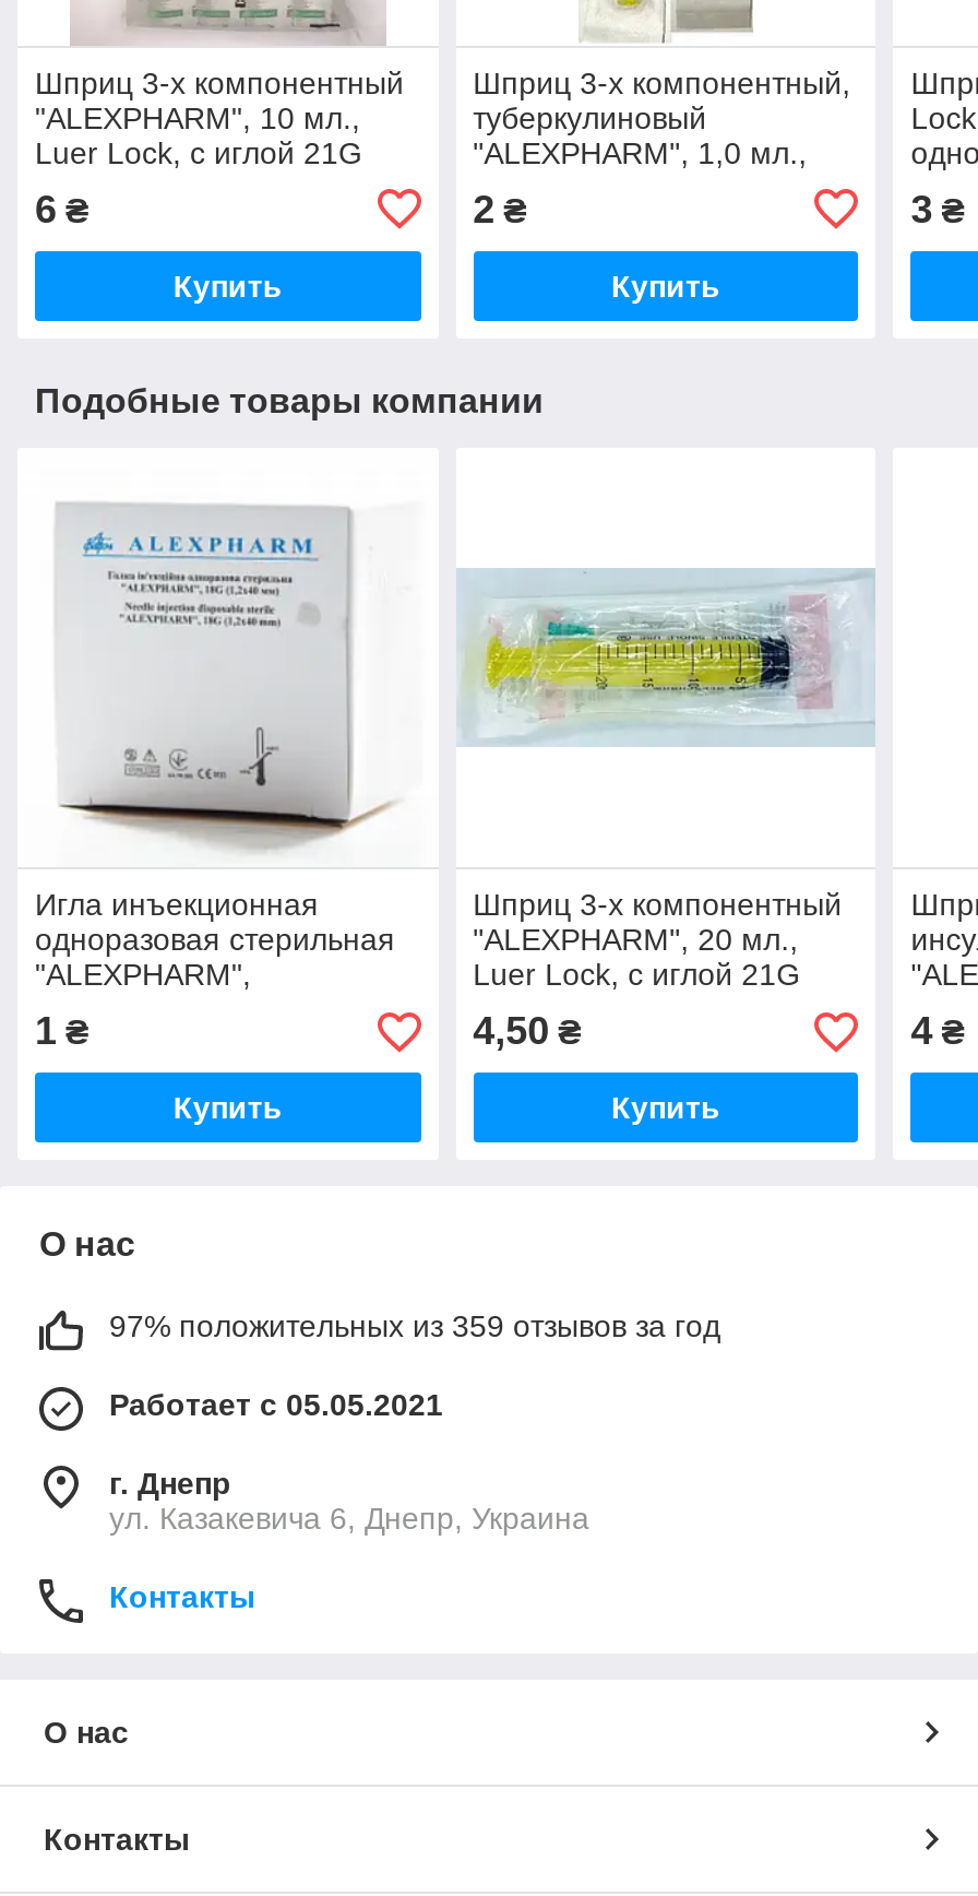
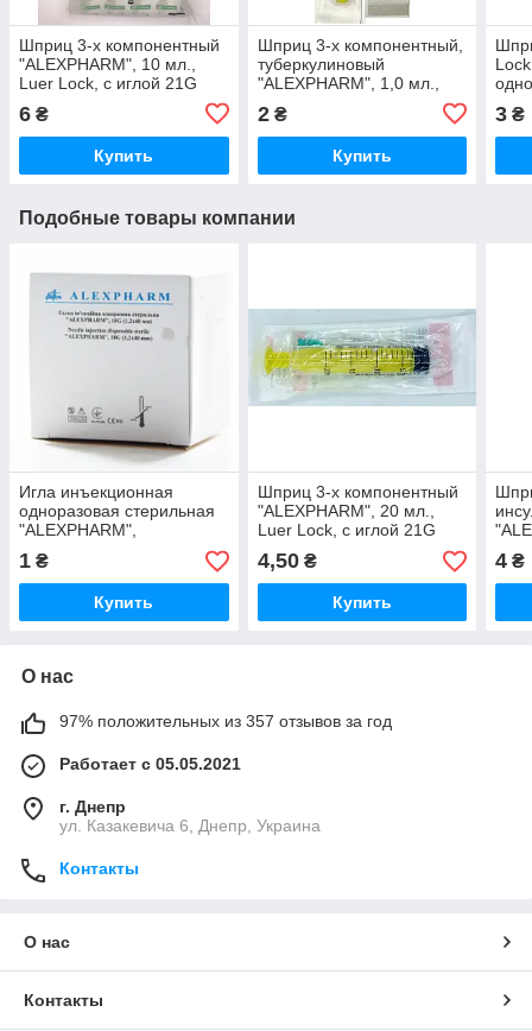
- 97% положительных из 359 отзывов за год
+ 97% положительных из 357 отзывов за год
